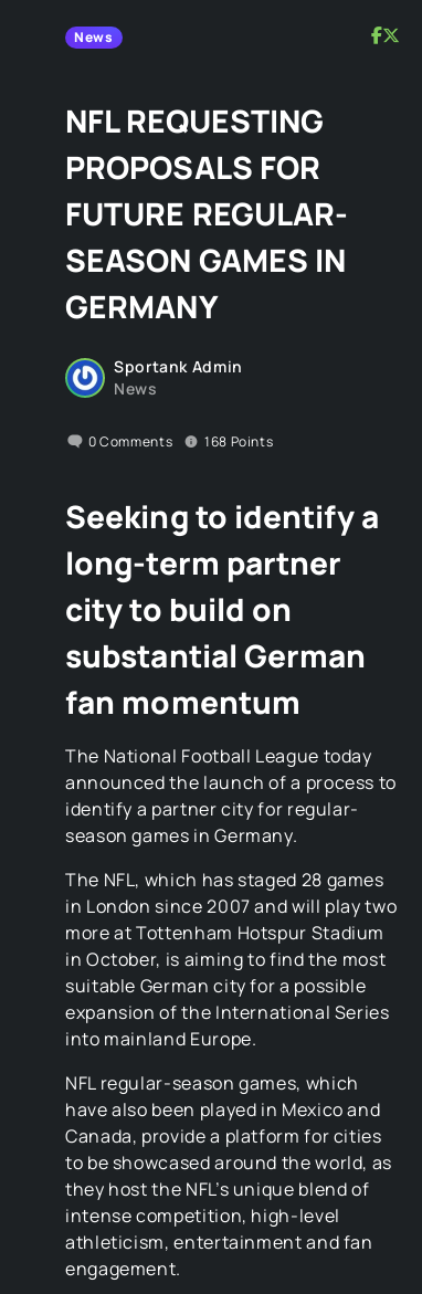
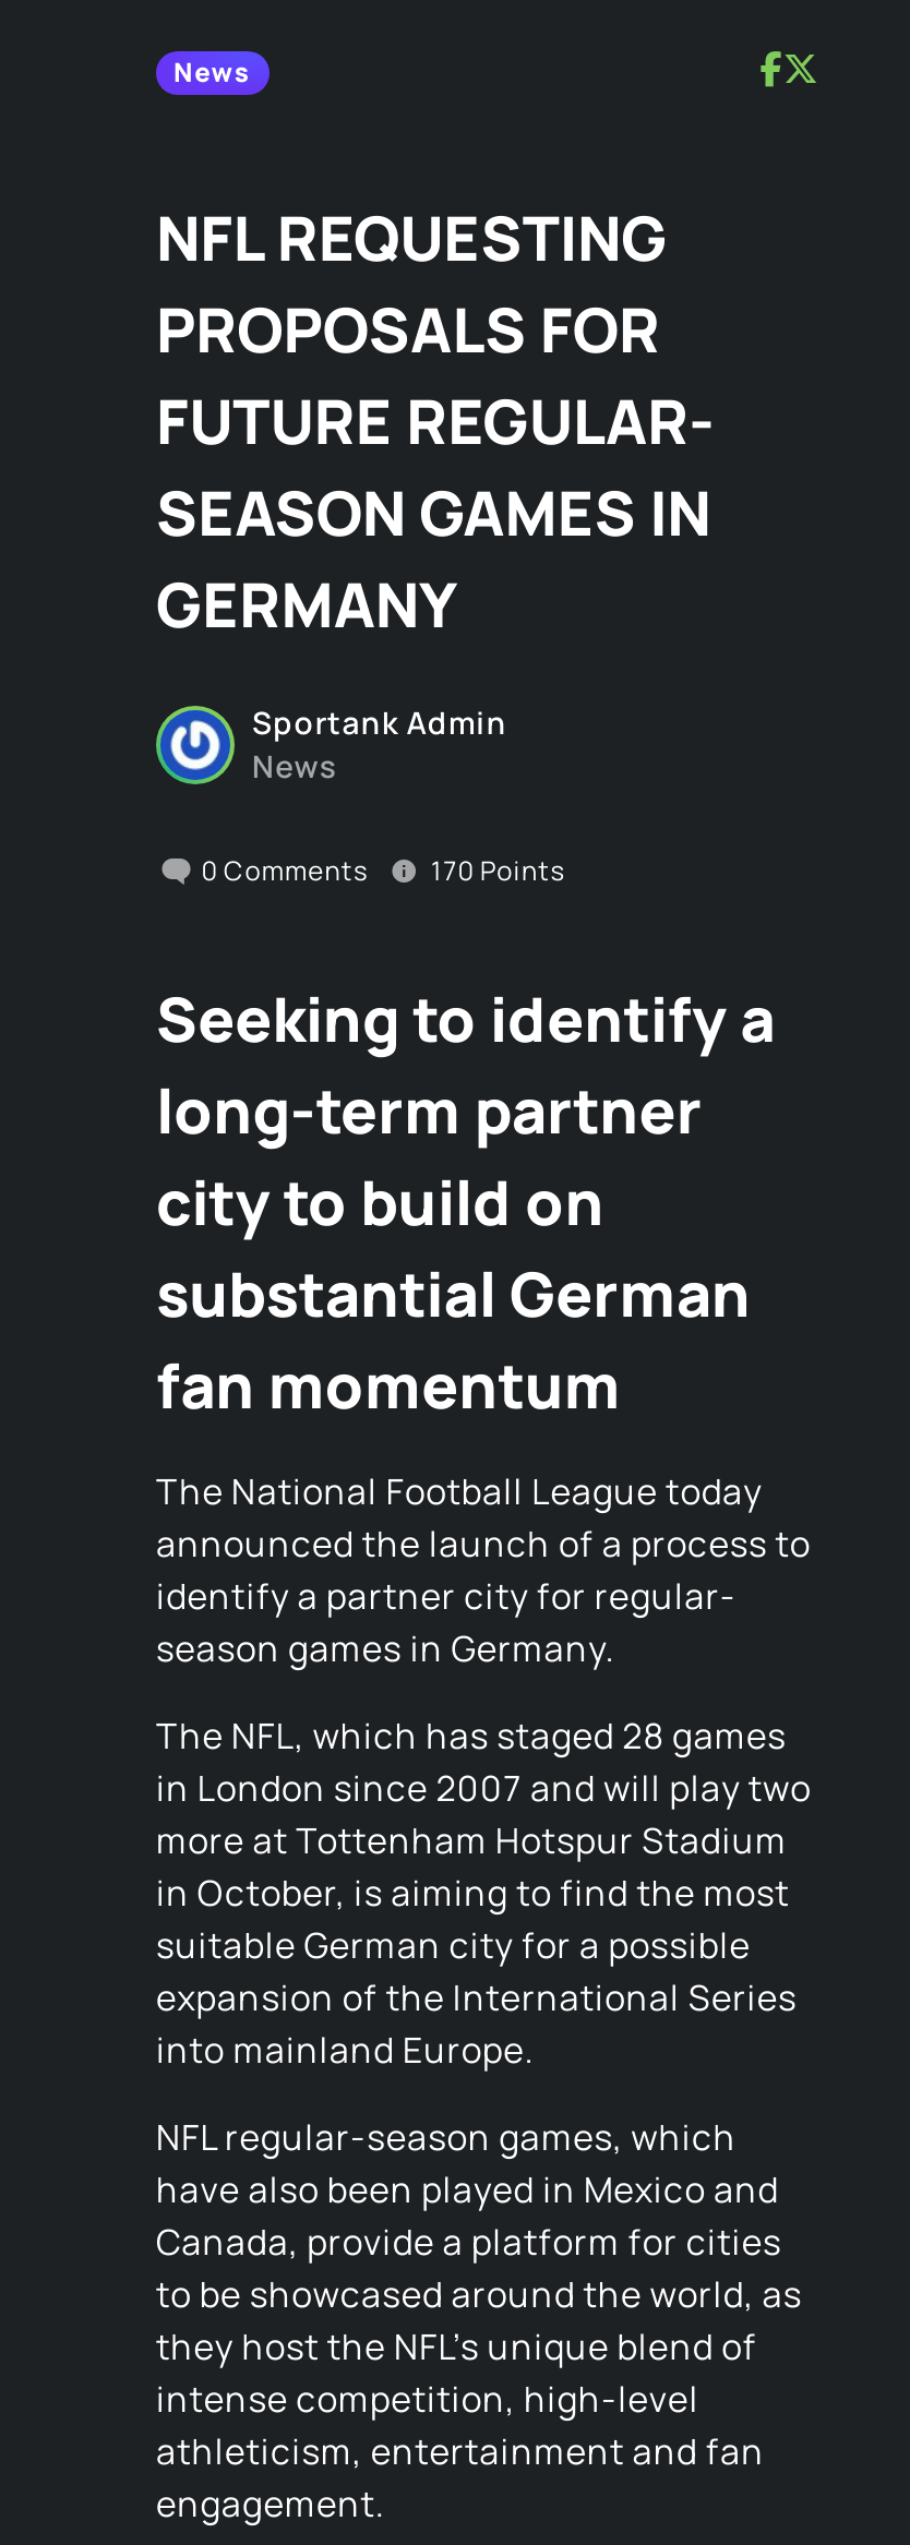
- 0 Comments 168 Points
+ 0 Comments 170 Points
